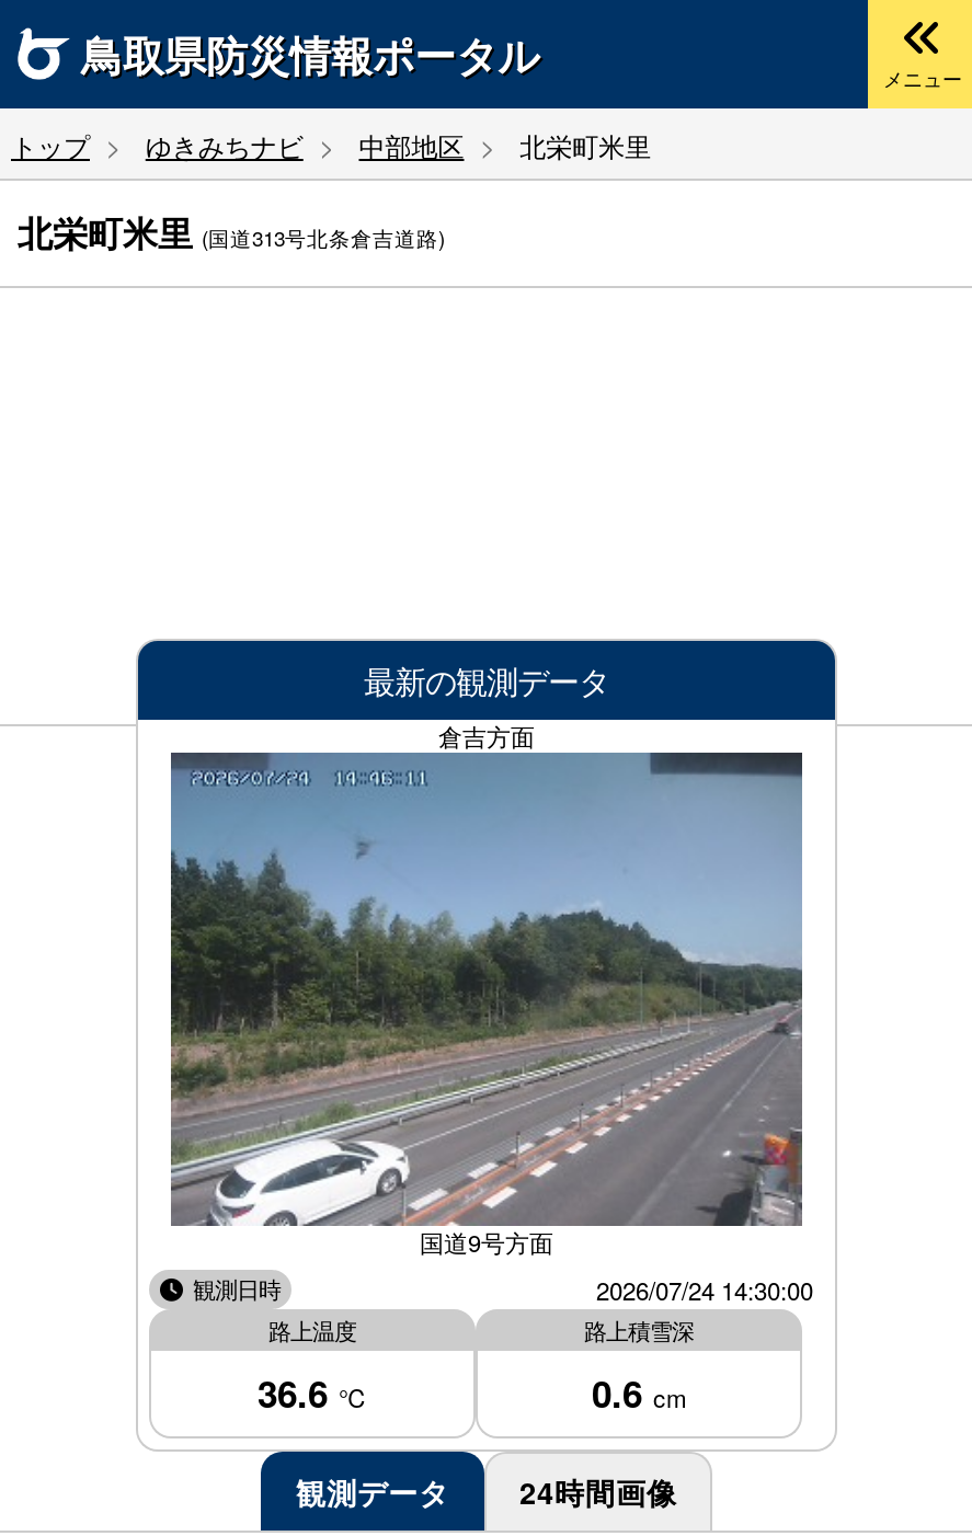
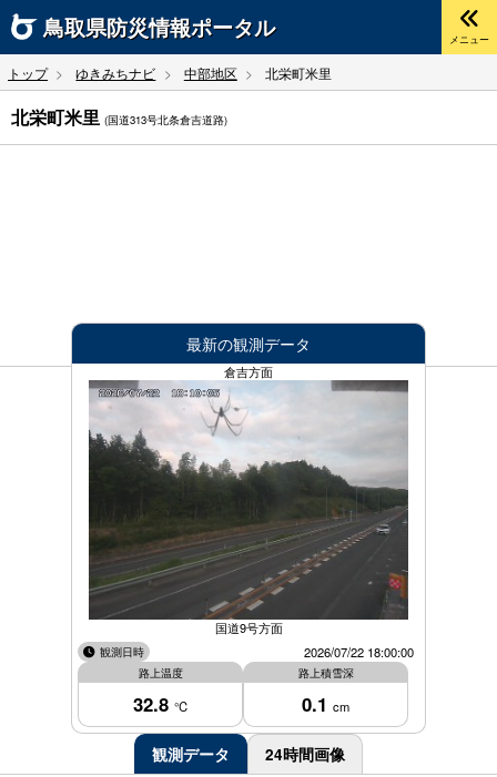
- [image]
- 2026/07/24 14:30:00
+ [image]
+ 2026/07/22 18:00:00

- 36.6 ℃
+ 32.8 ℃

- 0.6 cm
+ 0.1 cm
